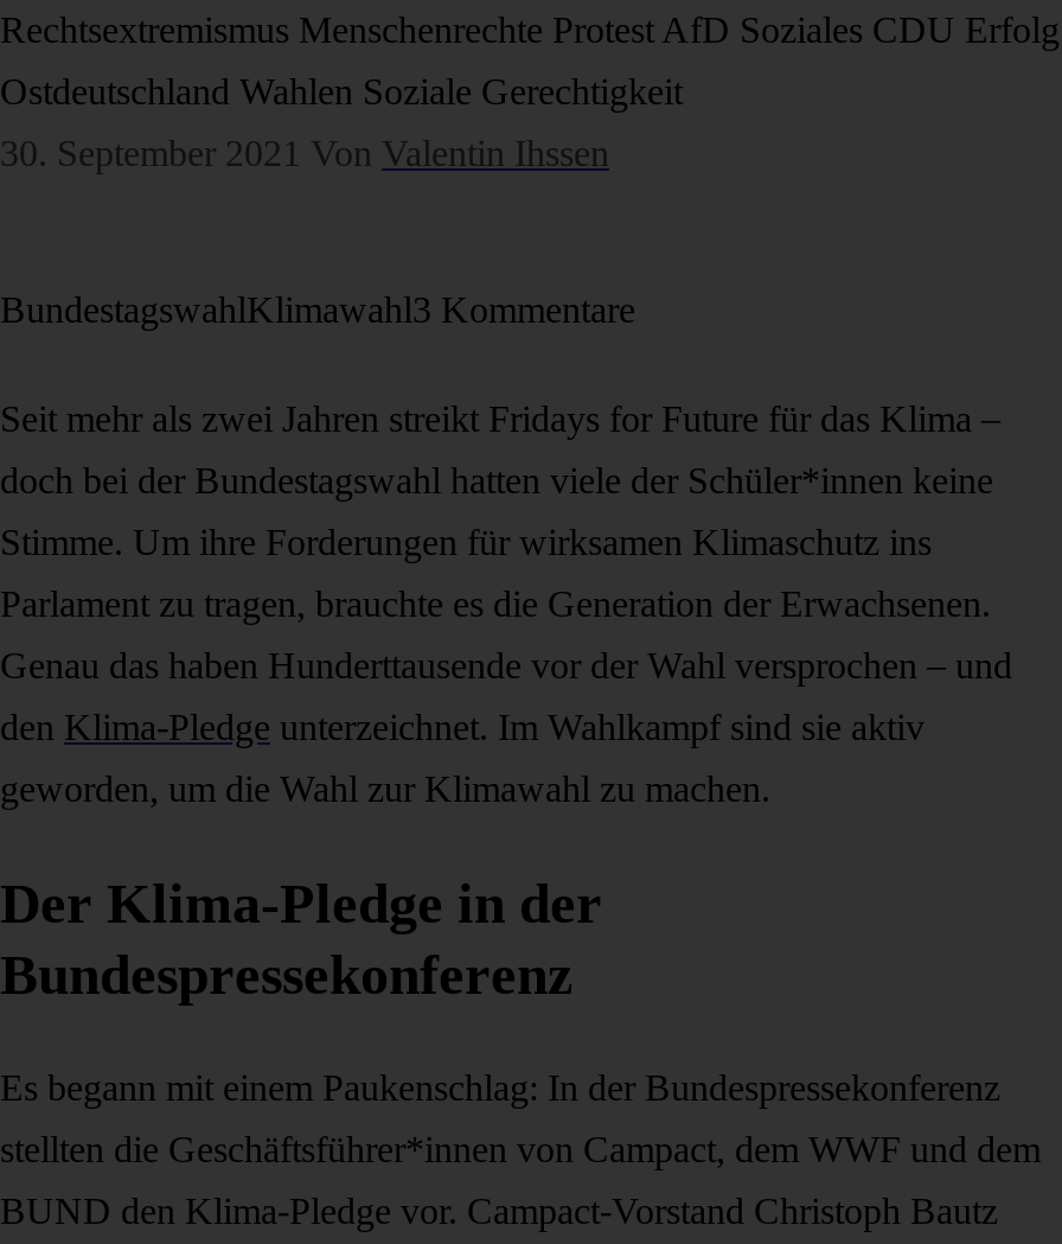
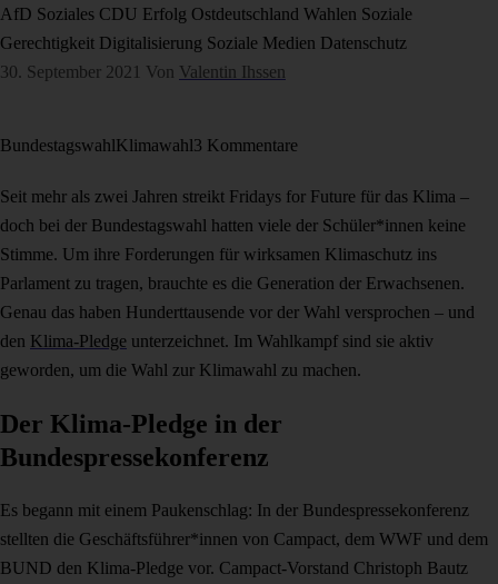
- Rechtsextremismus Menschenrechte Protest AfD Soziales CDU Erfolg
+ AfD Soziales CDU Erfolg Ostdeutschland Wahlen Soziale

- Ostdeutschland Wahlen Soziale Gerechtigkeit
+ Gerechtigkeit Digitalisierung Soziale Medien Datenschutz
